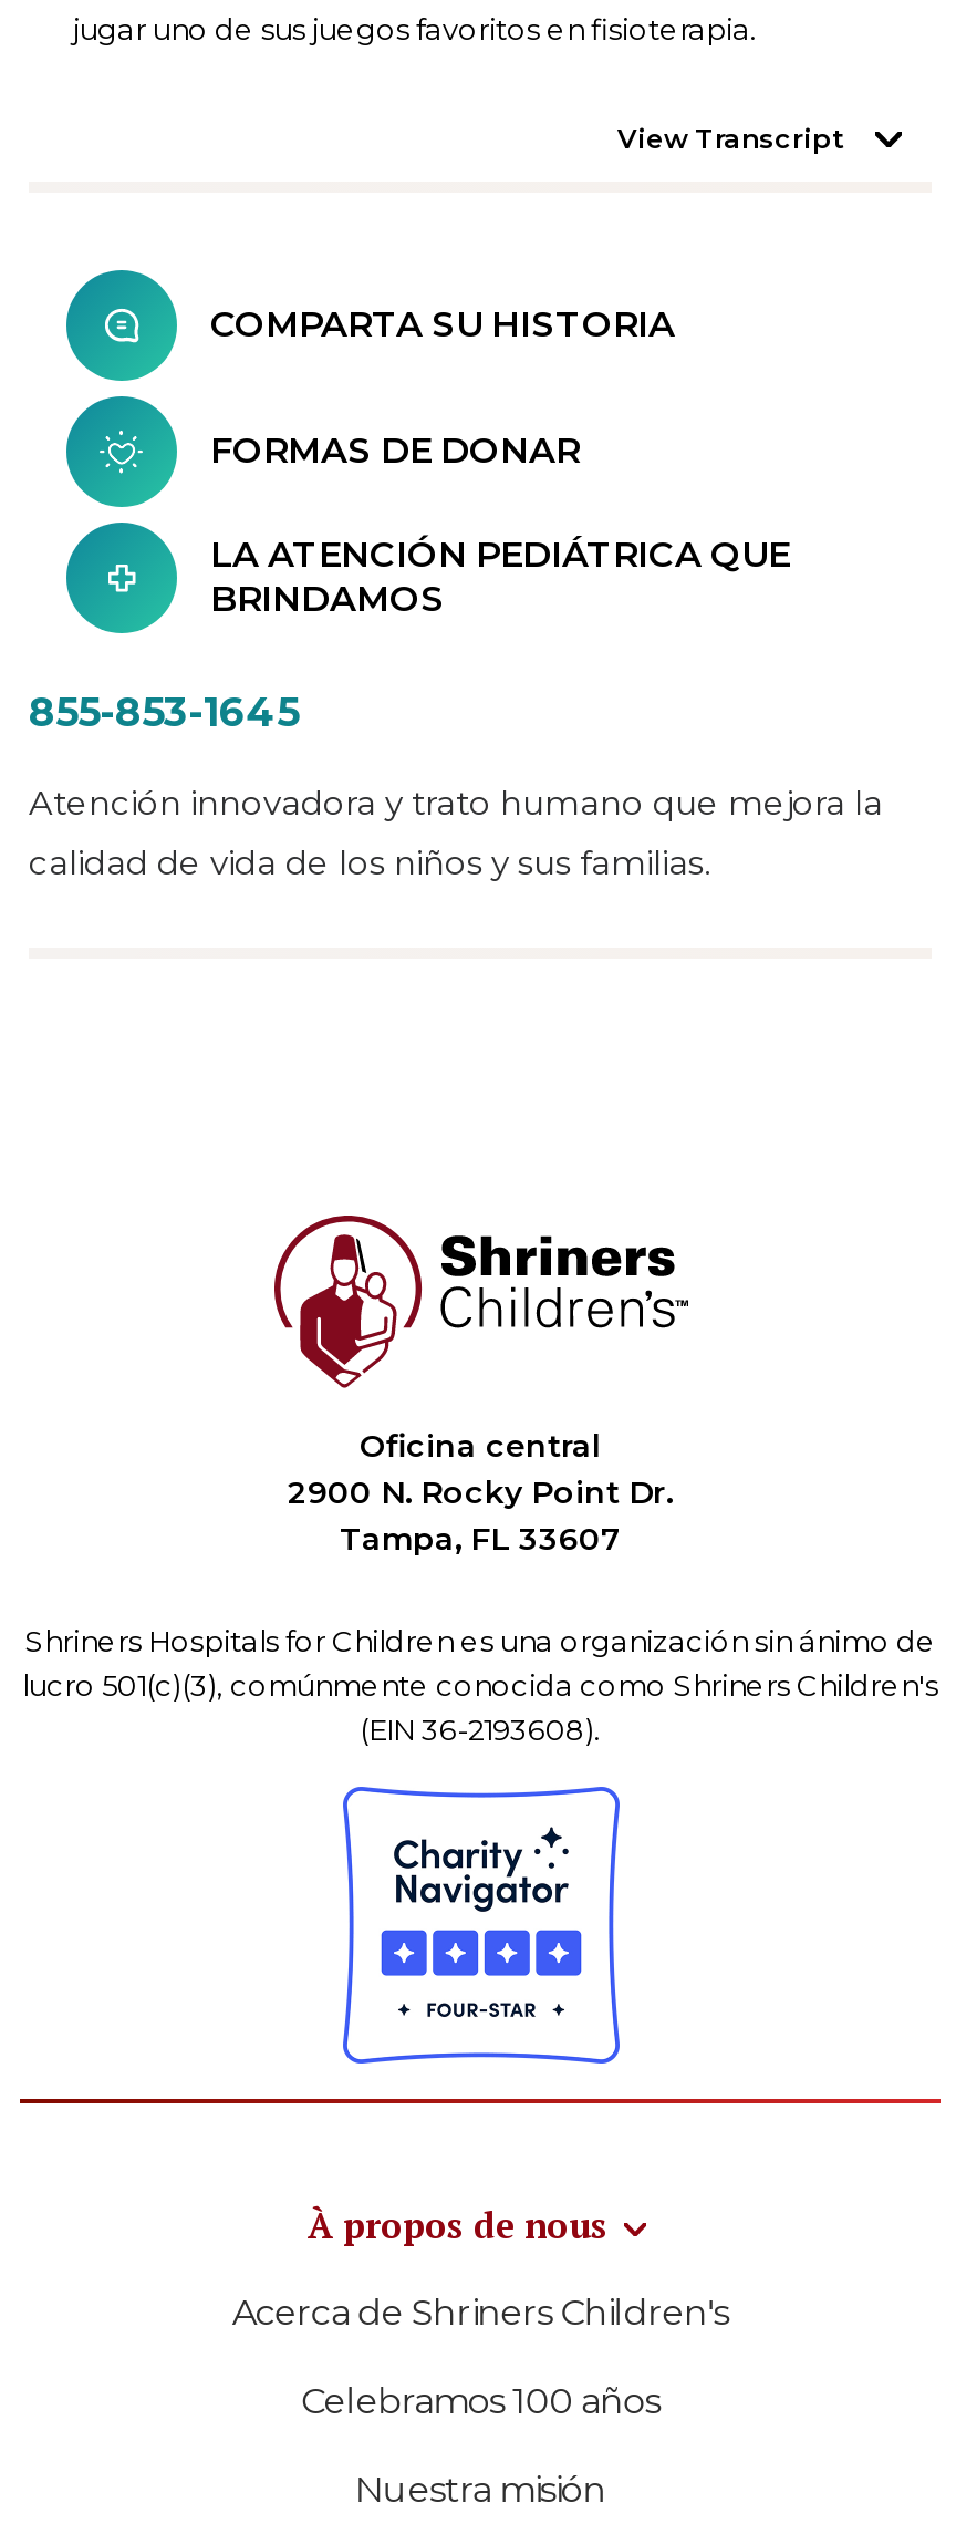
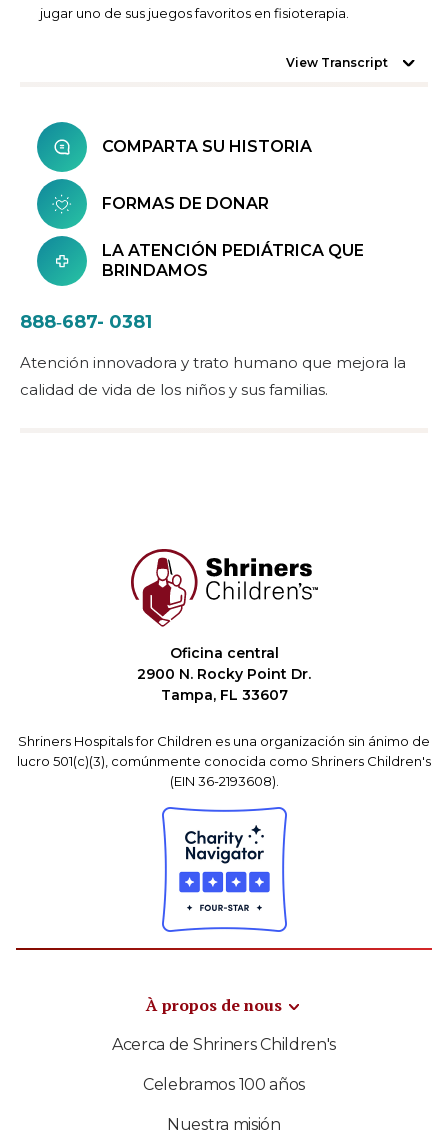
- 855-853-1645
+ 888‑687- 0381
